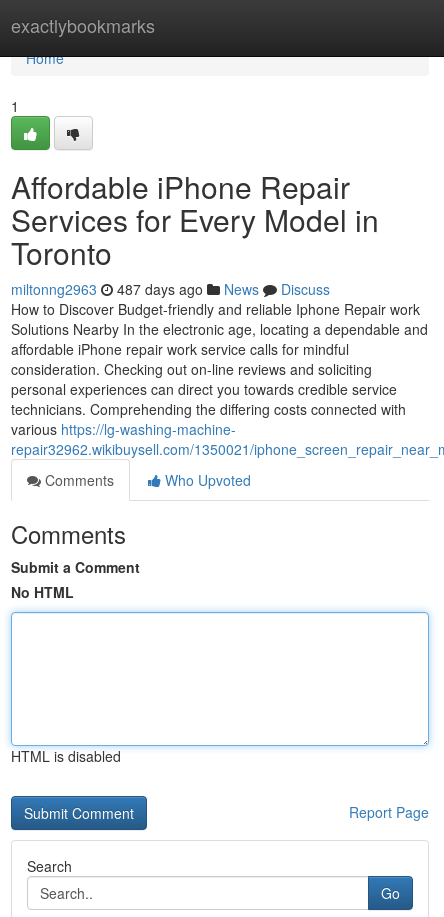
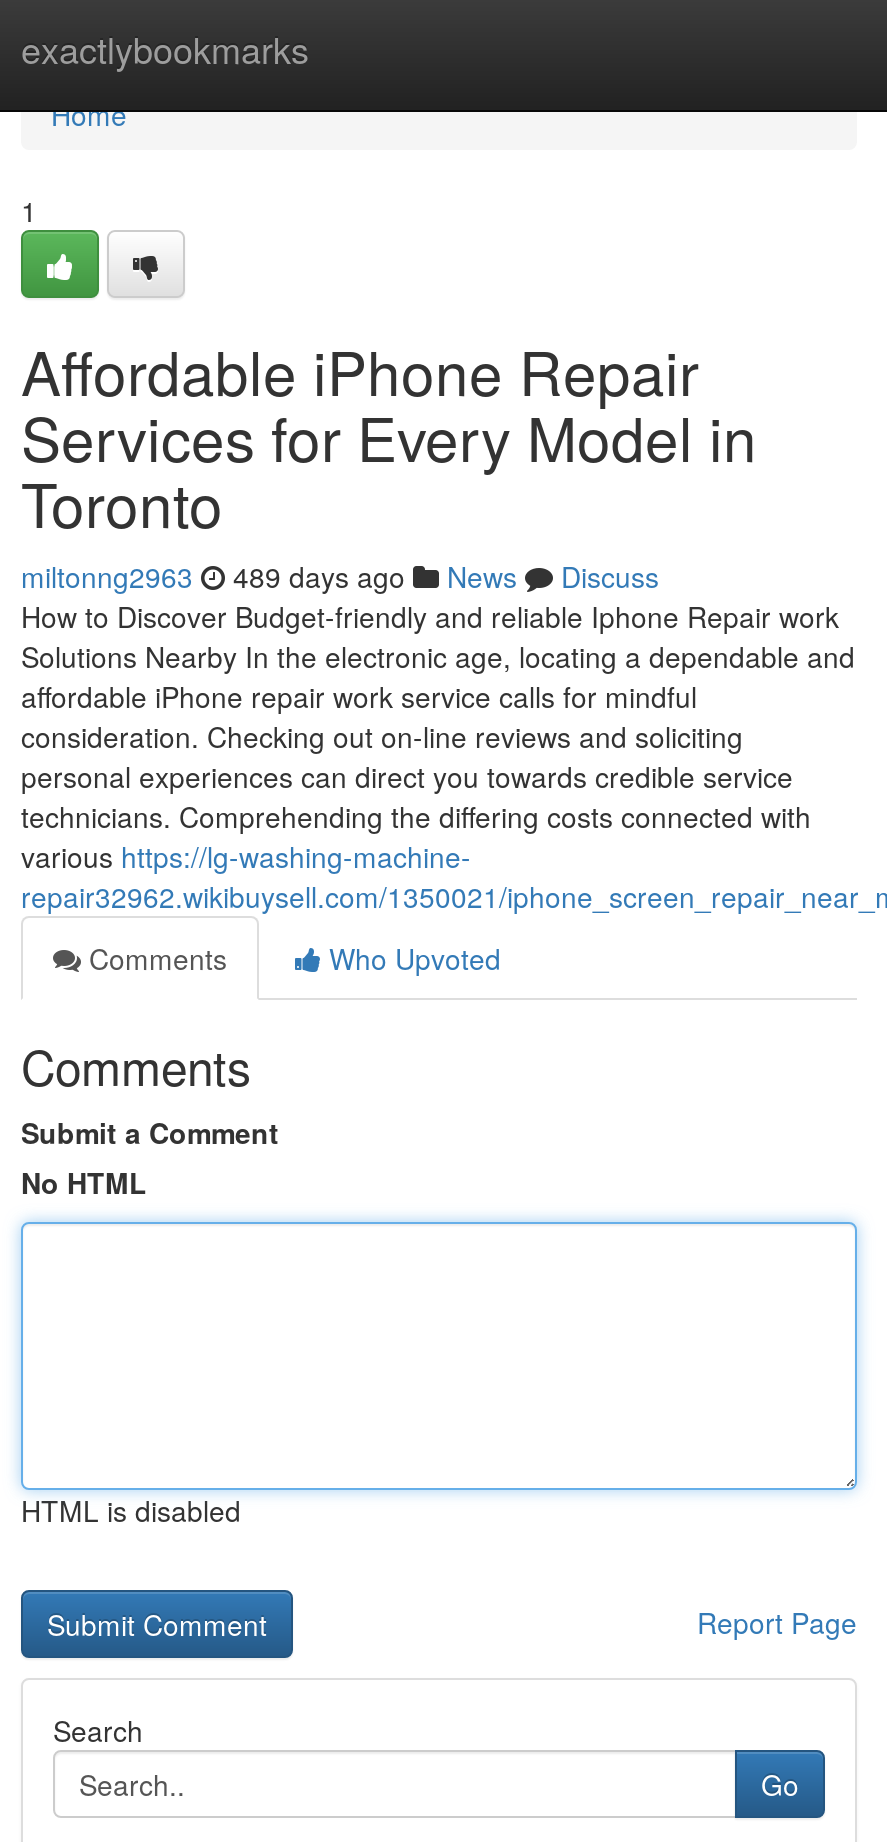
- miltonng2963 487 days ago News Discuss
+ miltonng2963 489 days ago News Discuss
